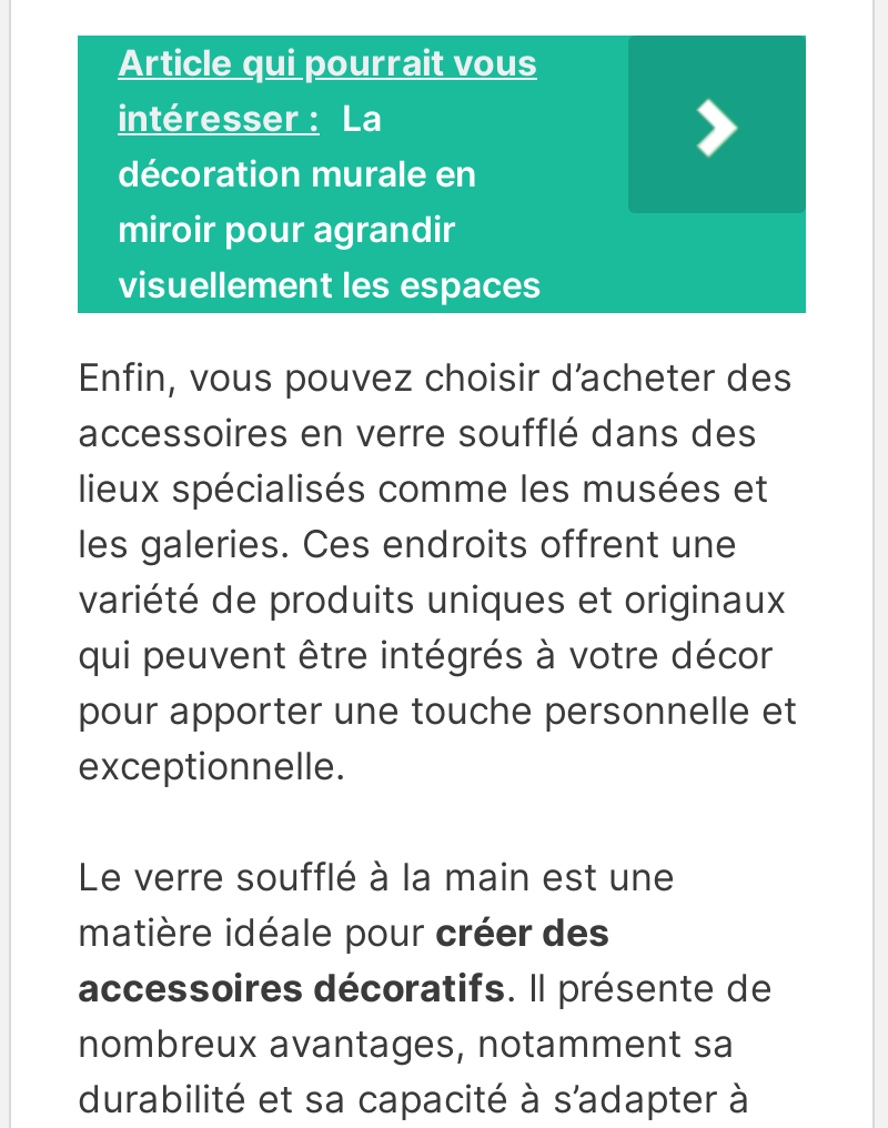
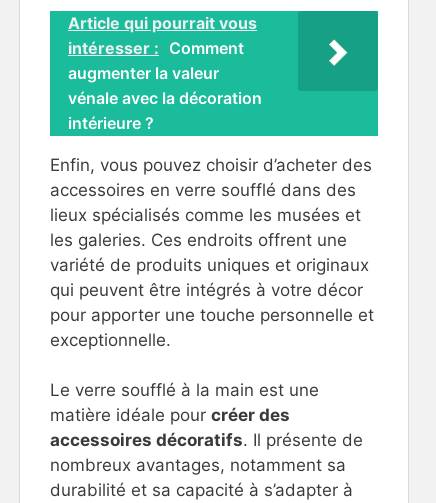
- intéresser : La
- décoration murale en
- miroir pour agrandir
- visuellement les espaces
+ intéresser : Comment
+ augmenter la valeur
+ vénale avec la décoration
+ intérieure ?
